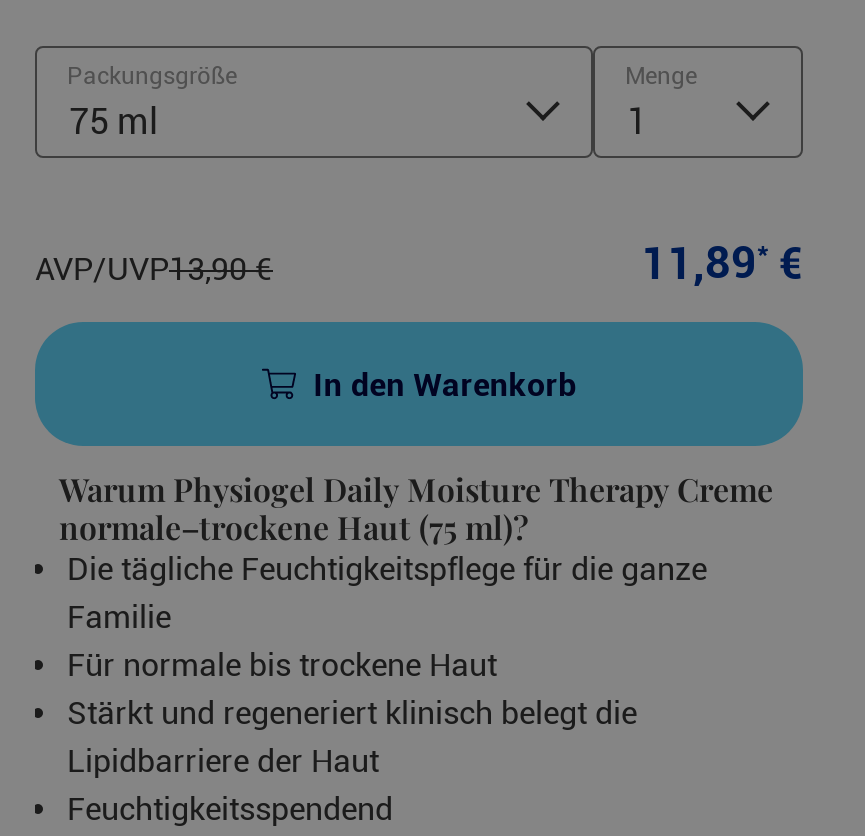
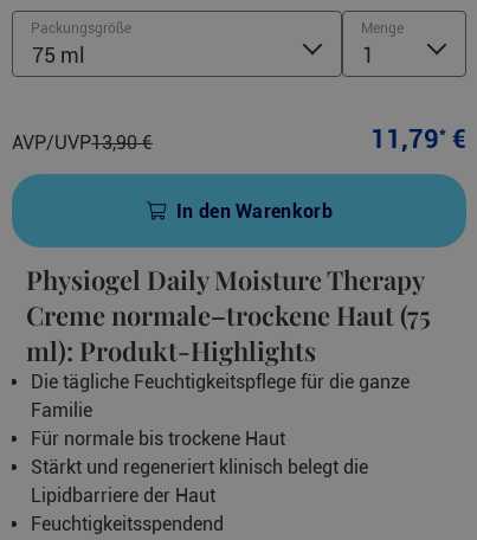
- 11, 89 * €
+ 11, 79 * €

- Warum Physiogel Daily Moisture Therapy Creme
- normale–trockene Haut (75 ml)?
+ Physiogel Daily Moisture Therapy
+ Creme normale–trockene Haut (75
+ ml): Produkt-Highlights
